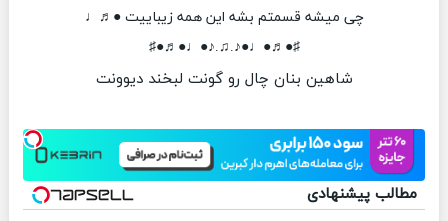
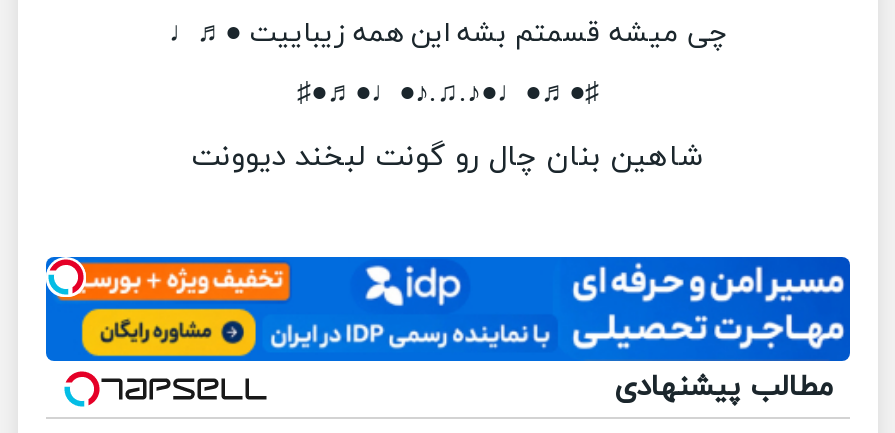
- [image]
+ [image]
